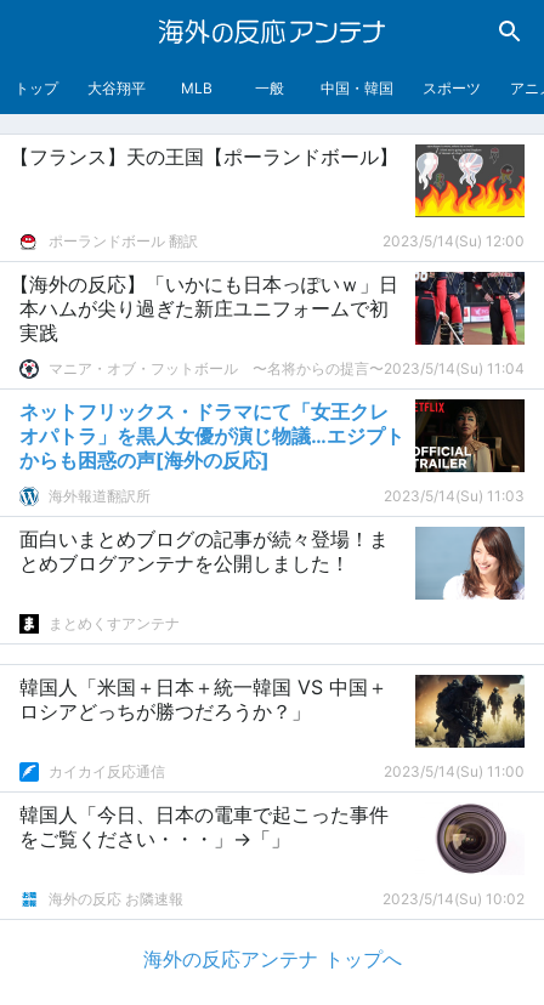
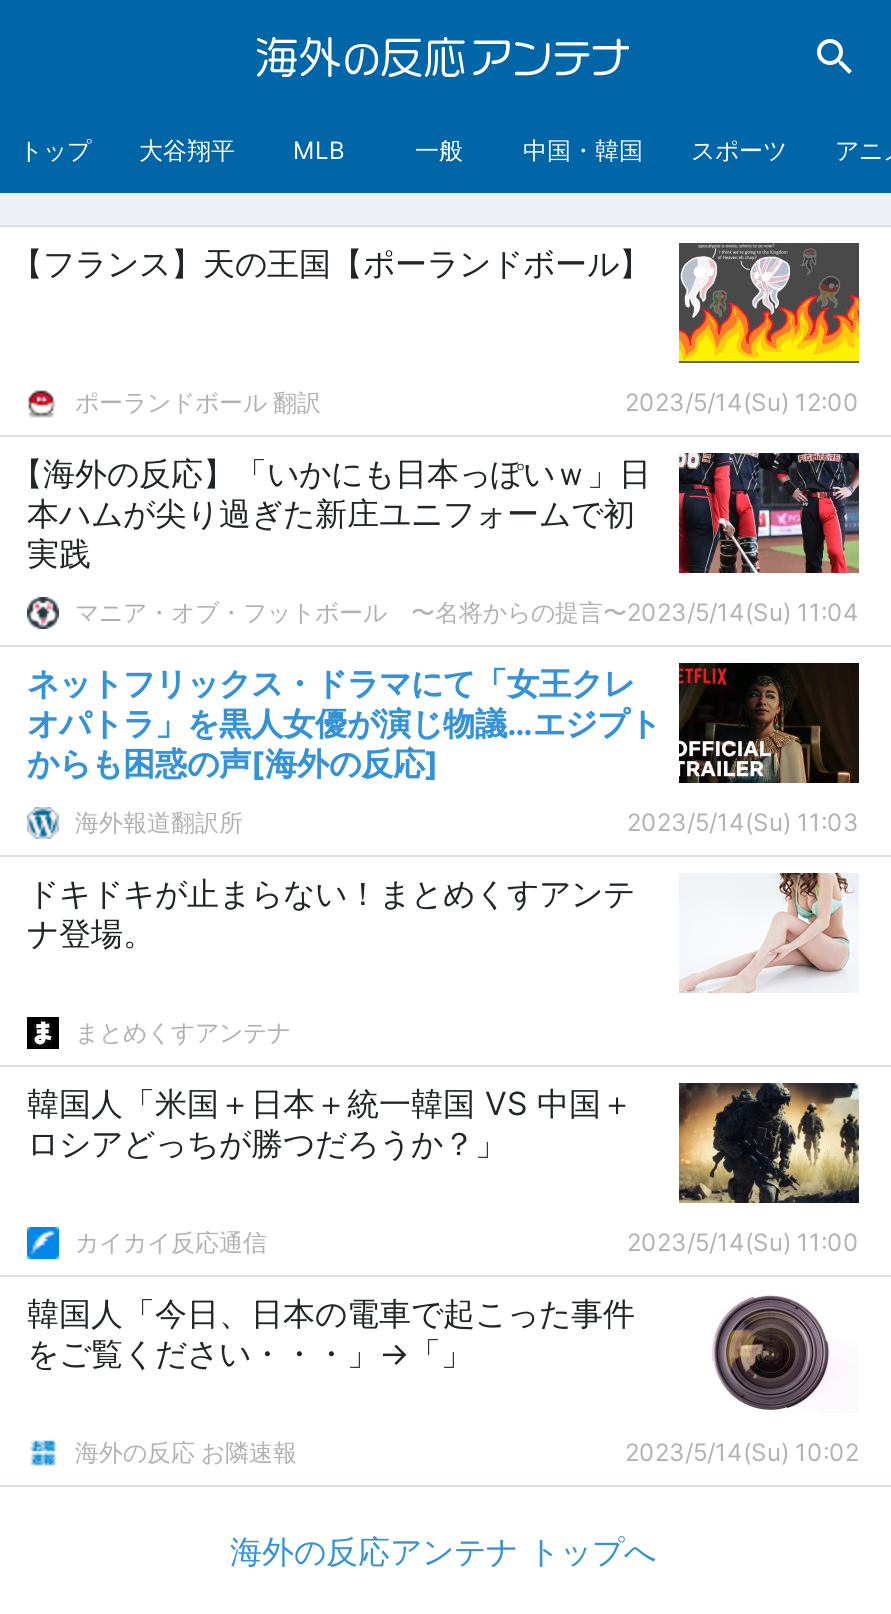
- [image]
- 面白いまとめブログの記事が続々登場！ま
- とめブログアンテナを公開しました！
+ [image]
+ ドキドキが止まらない！まとめくすアンテ
+ ナ登場。
